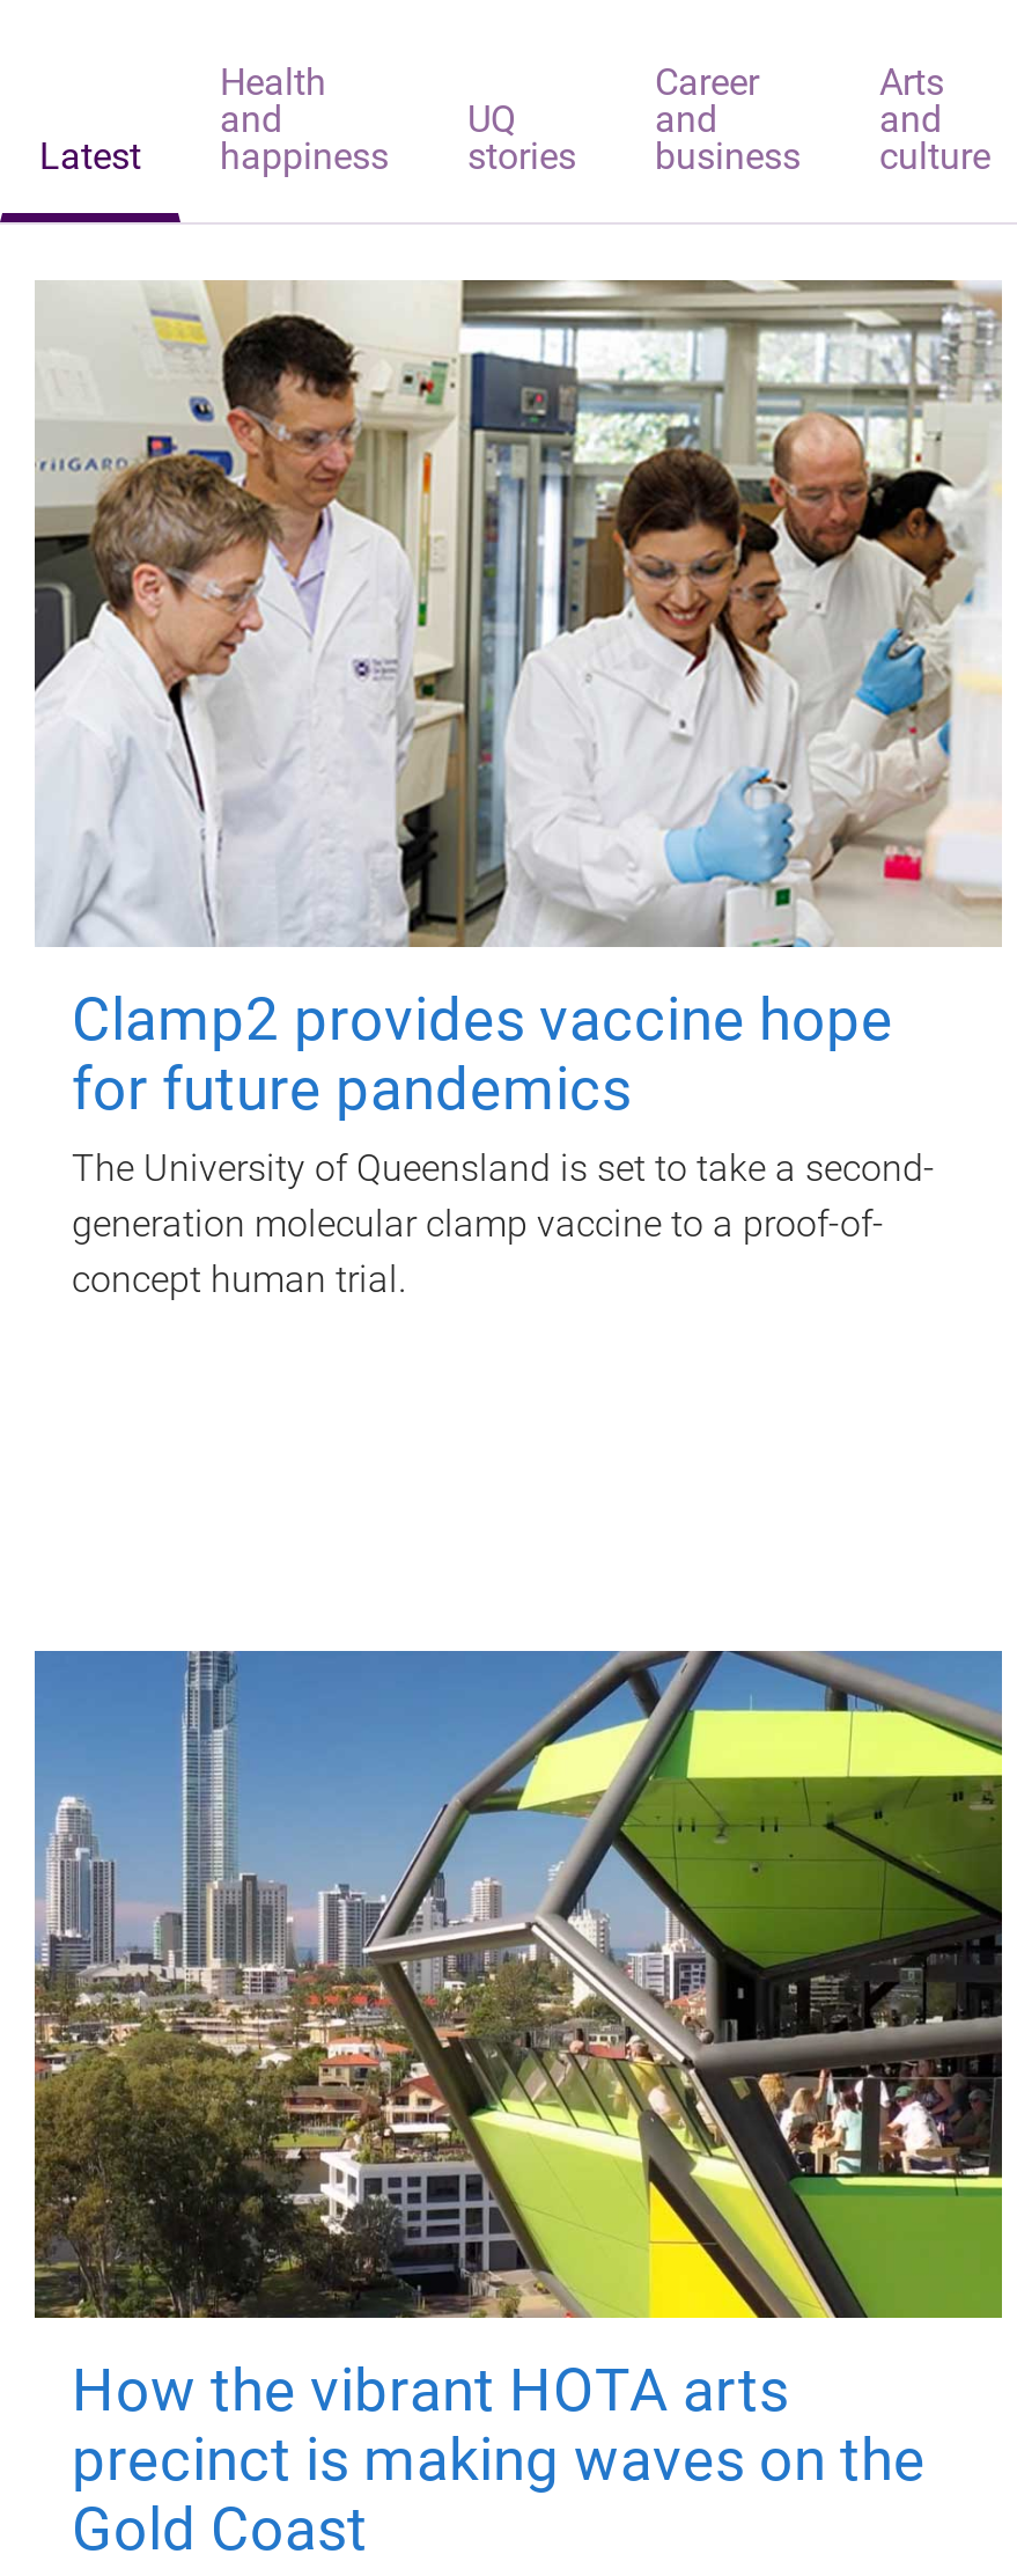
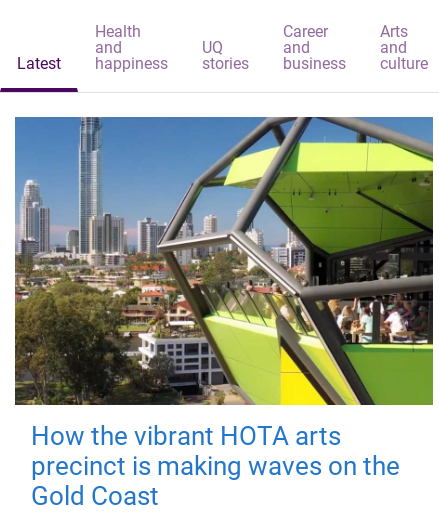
- [image]
- Clamp2 provides vaccine hope
- for future pandemics
- The University of Queensland is set to take a second-
- generation molecular clamp vaccine to a proof-of-
- concept human trial.
